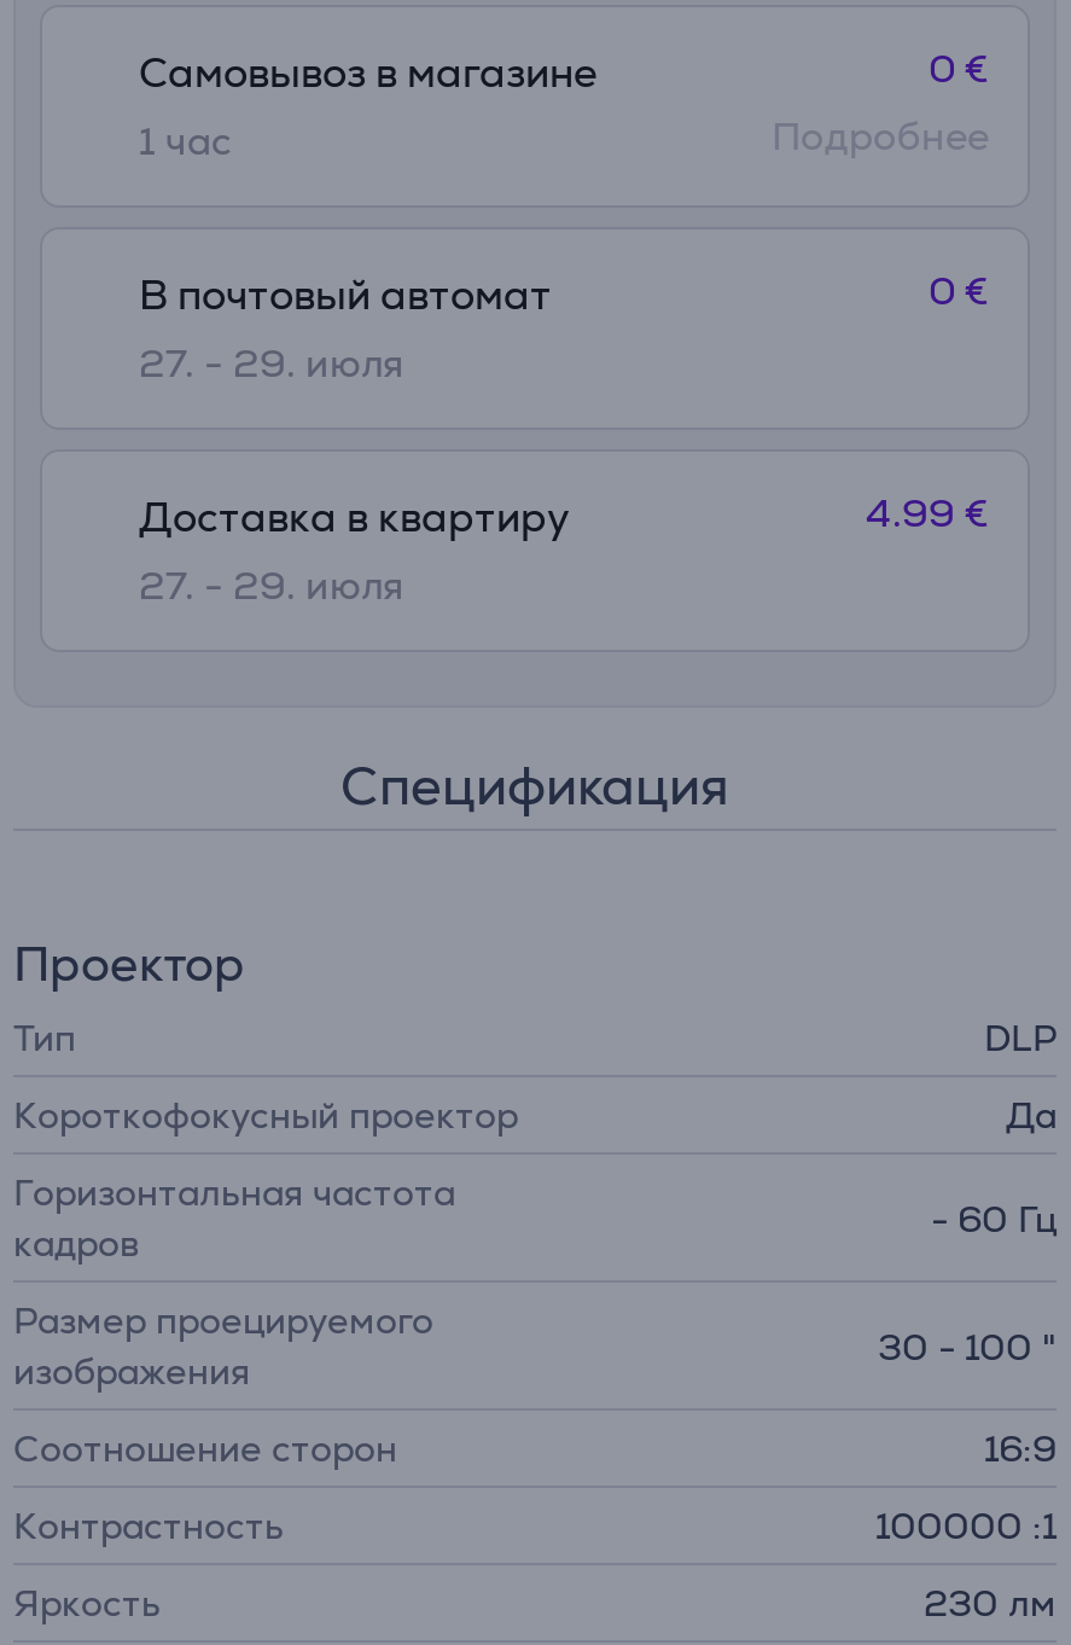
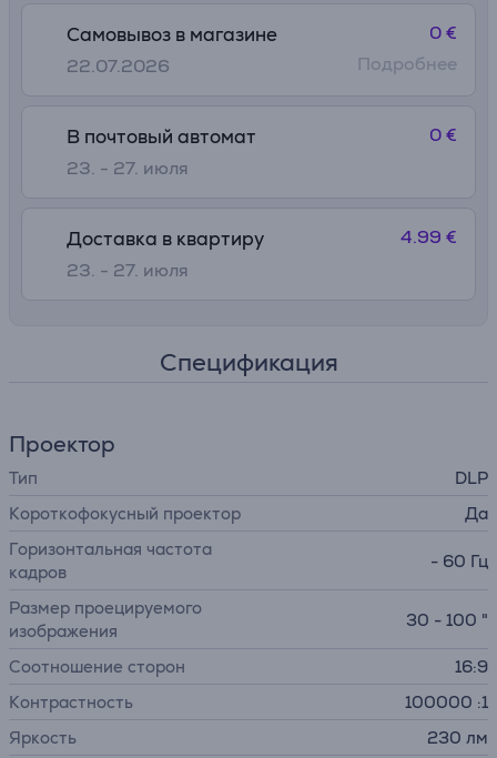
- 1 час
+ 22.07.2026

- 27. - 29. июля
+ 23. - 27. июля

- 27. - 29. июля
+ 23. - 27. июля
